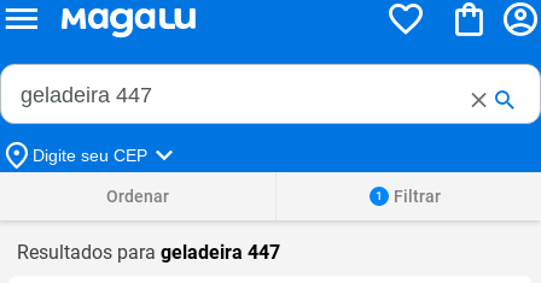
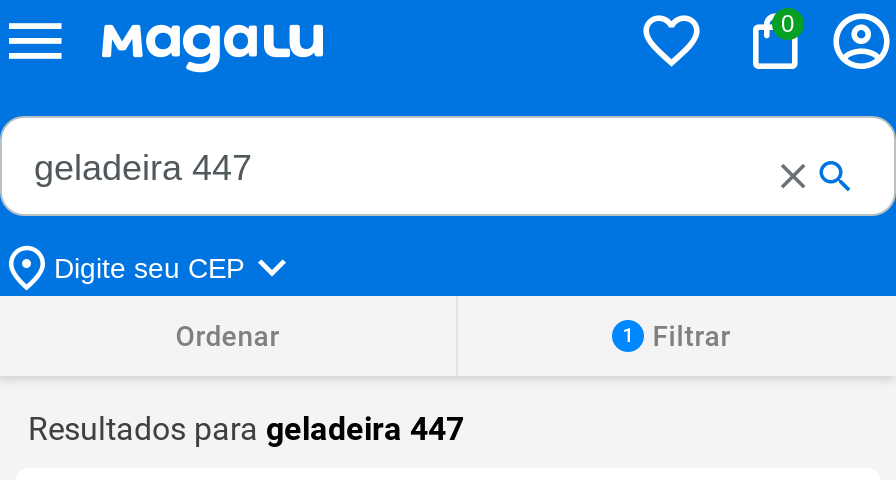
+ 0
